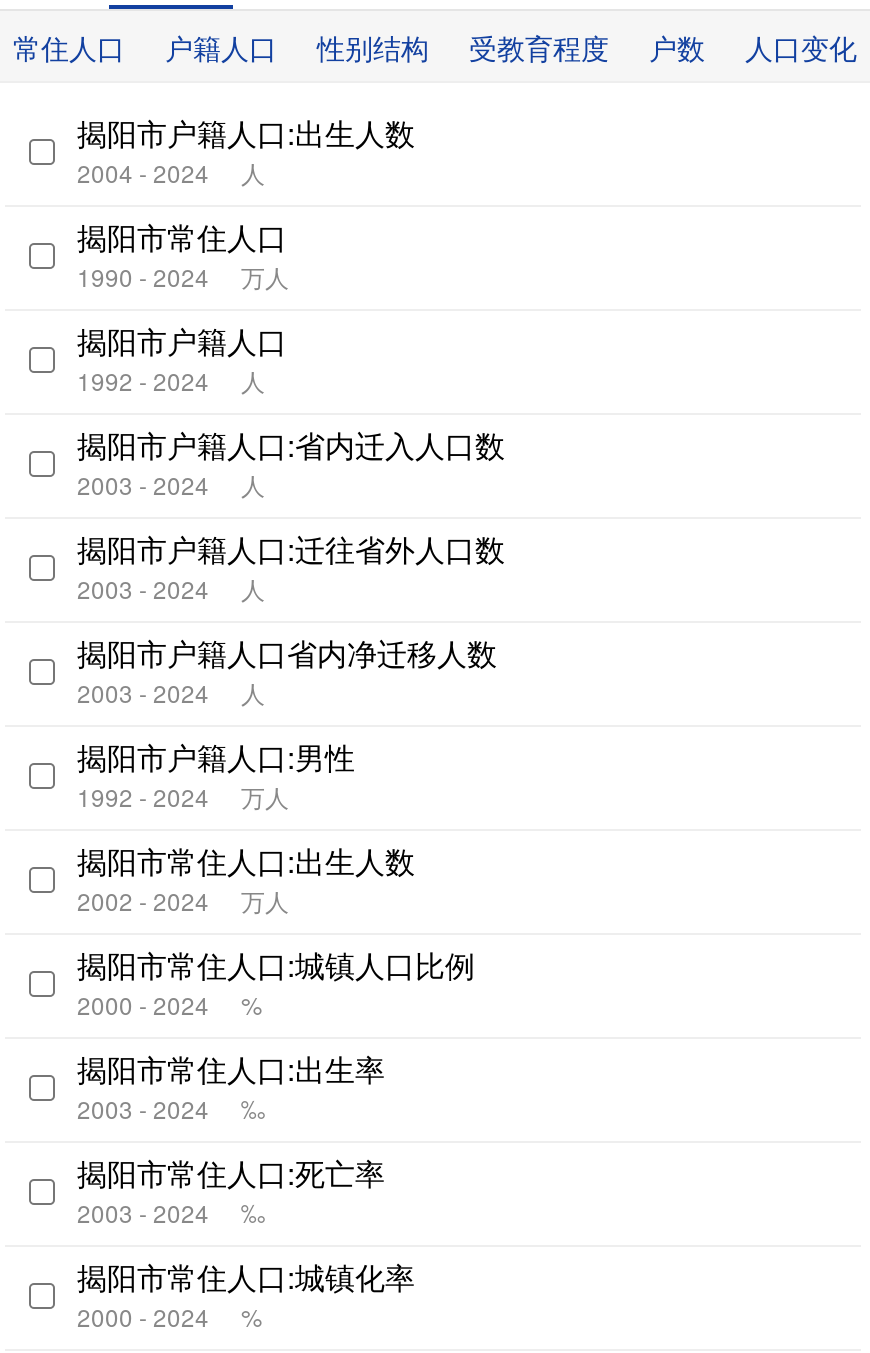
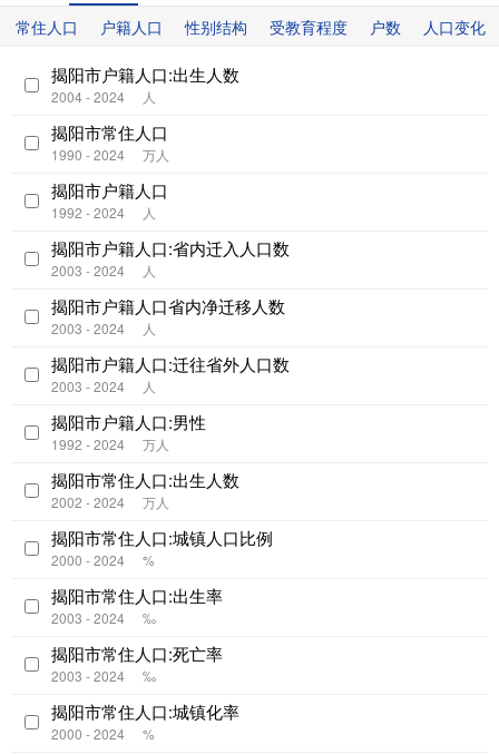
moved down: 揭阳市户籍人口:迁往省外人口数

moved up: 揭阳市户籍人口省内净迁移人数
